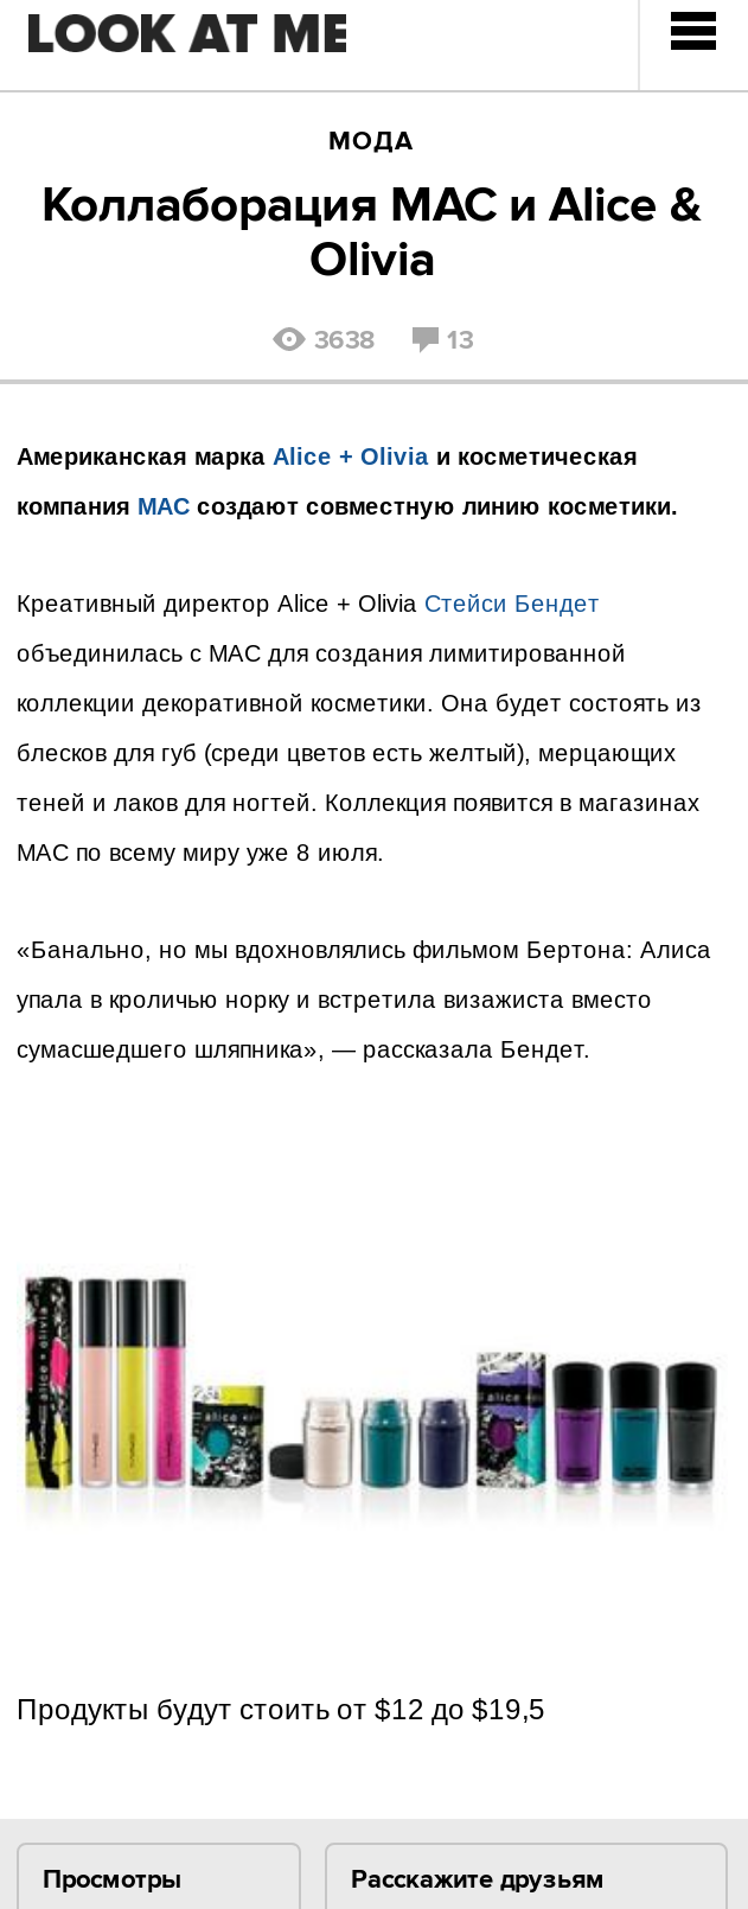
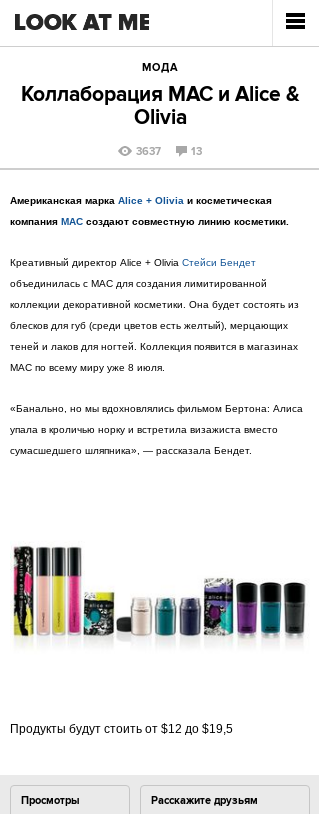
- 3638
+ 3637
